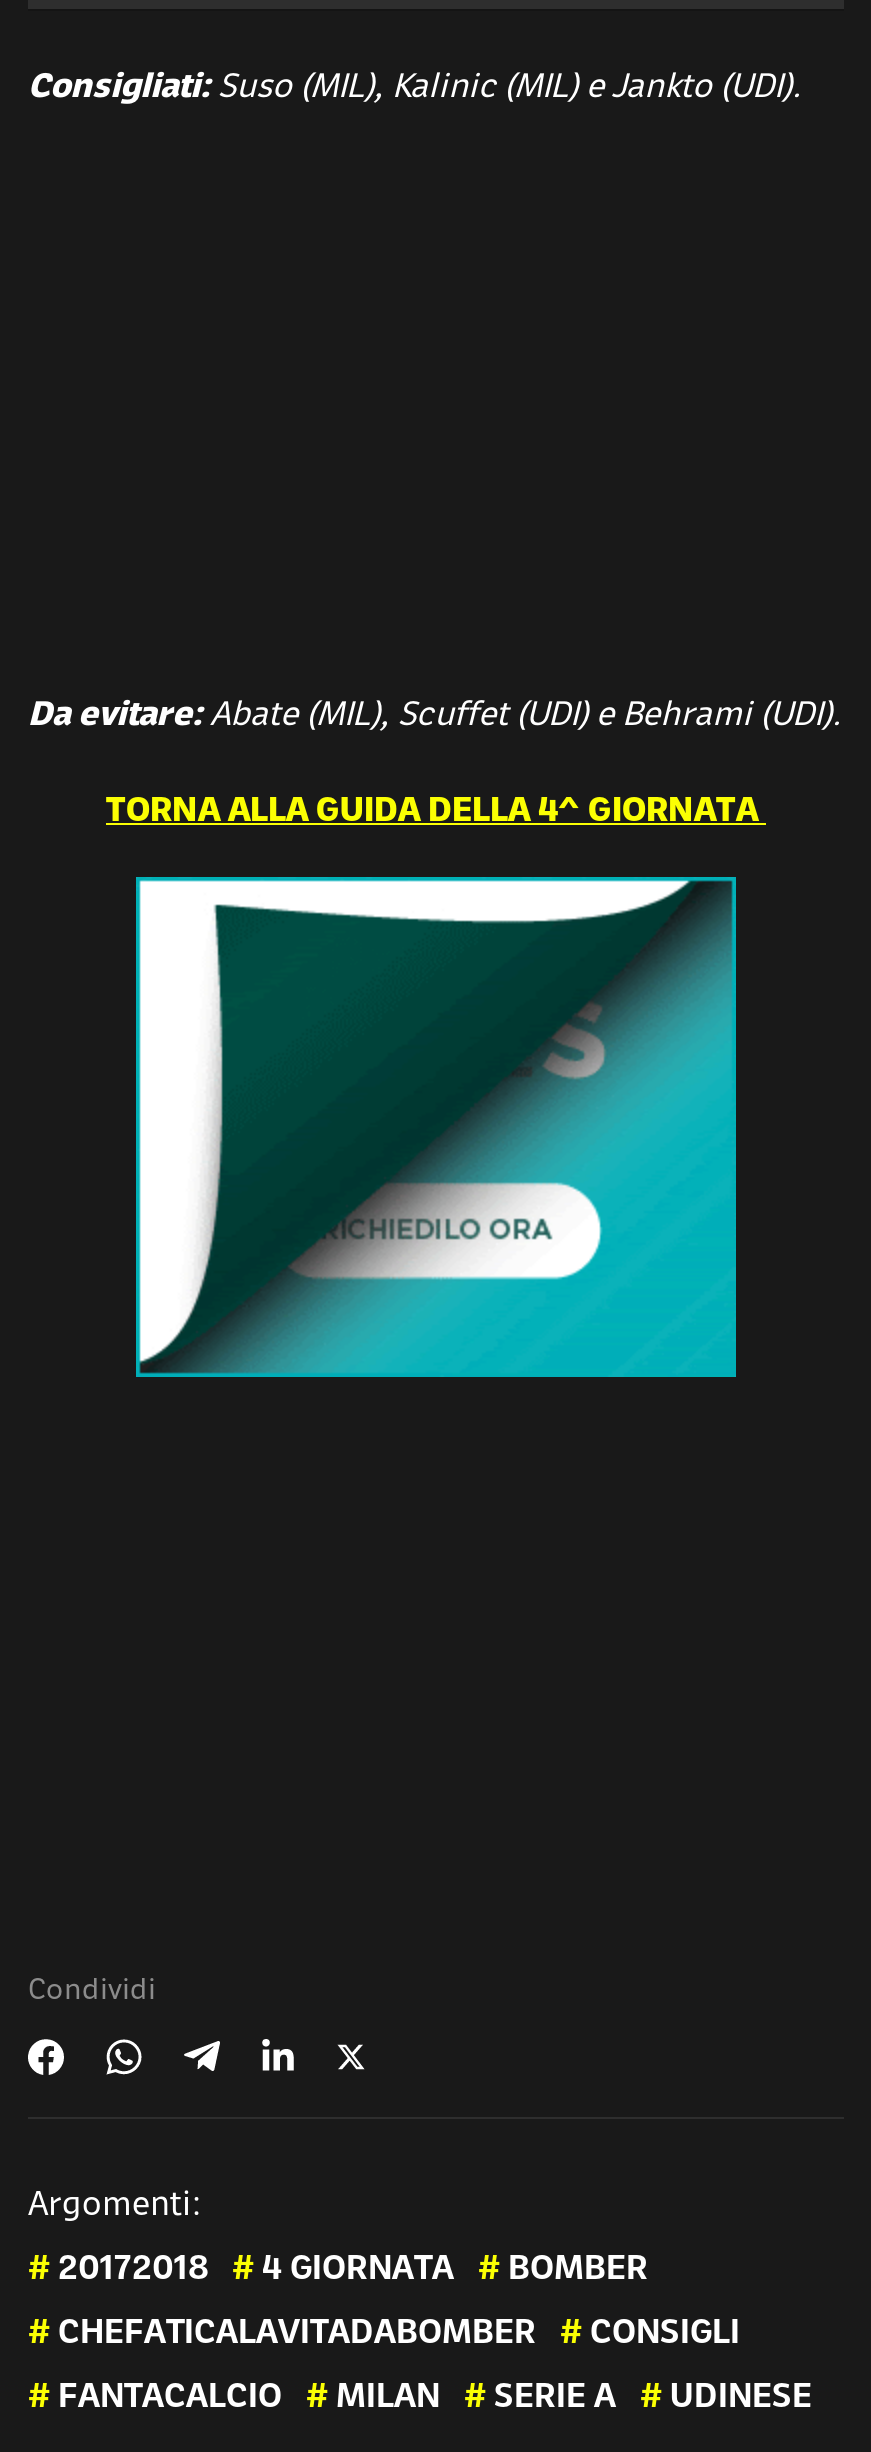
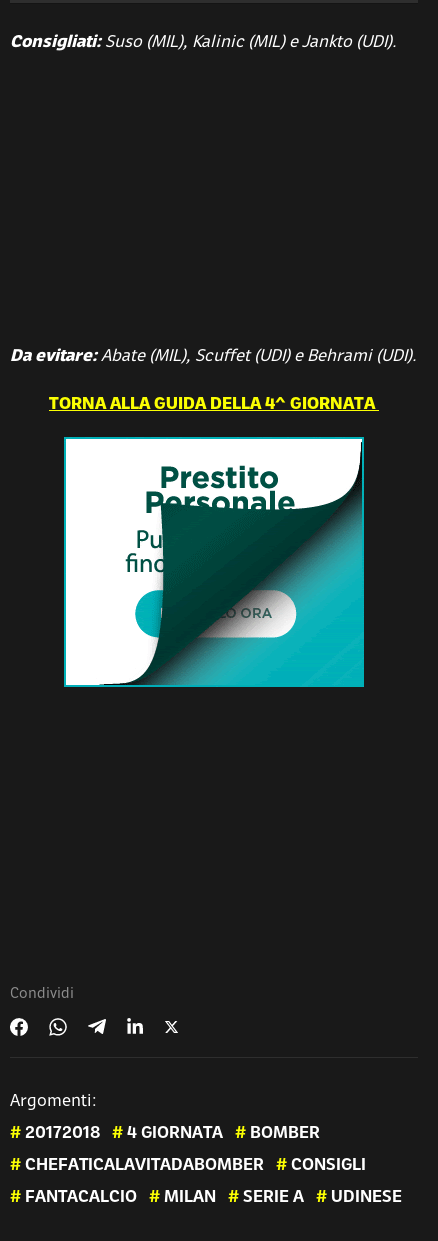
- [image]
+ [image]
